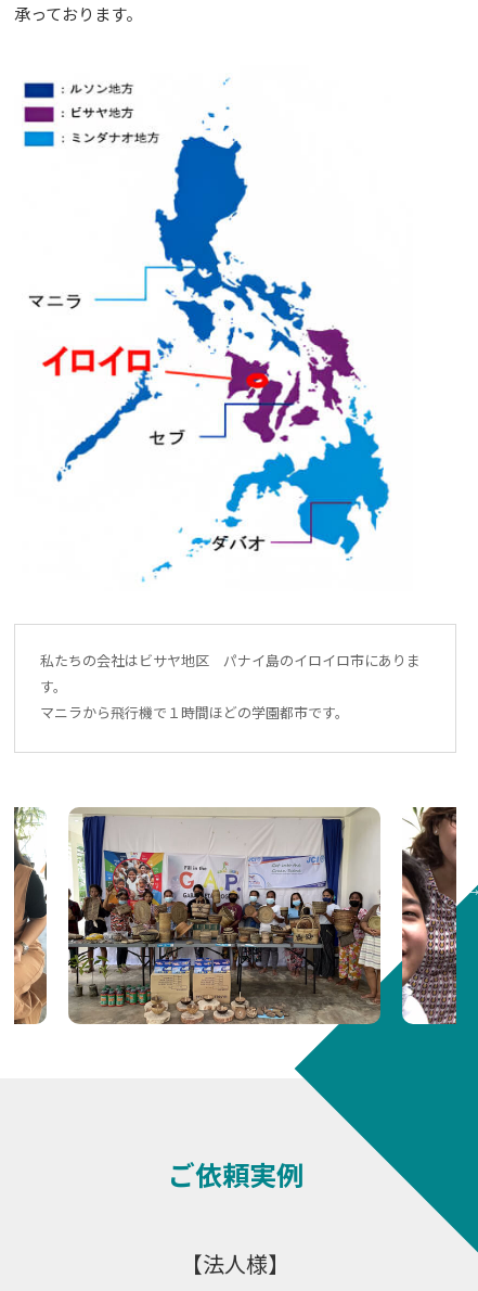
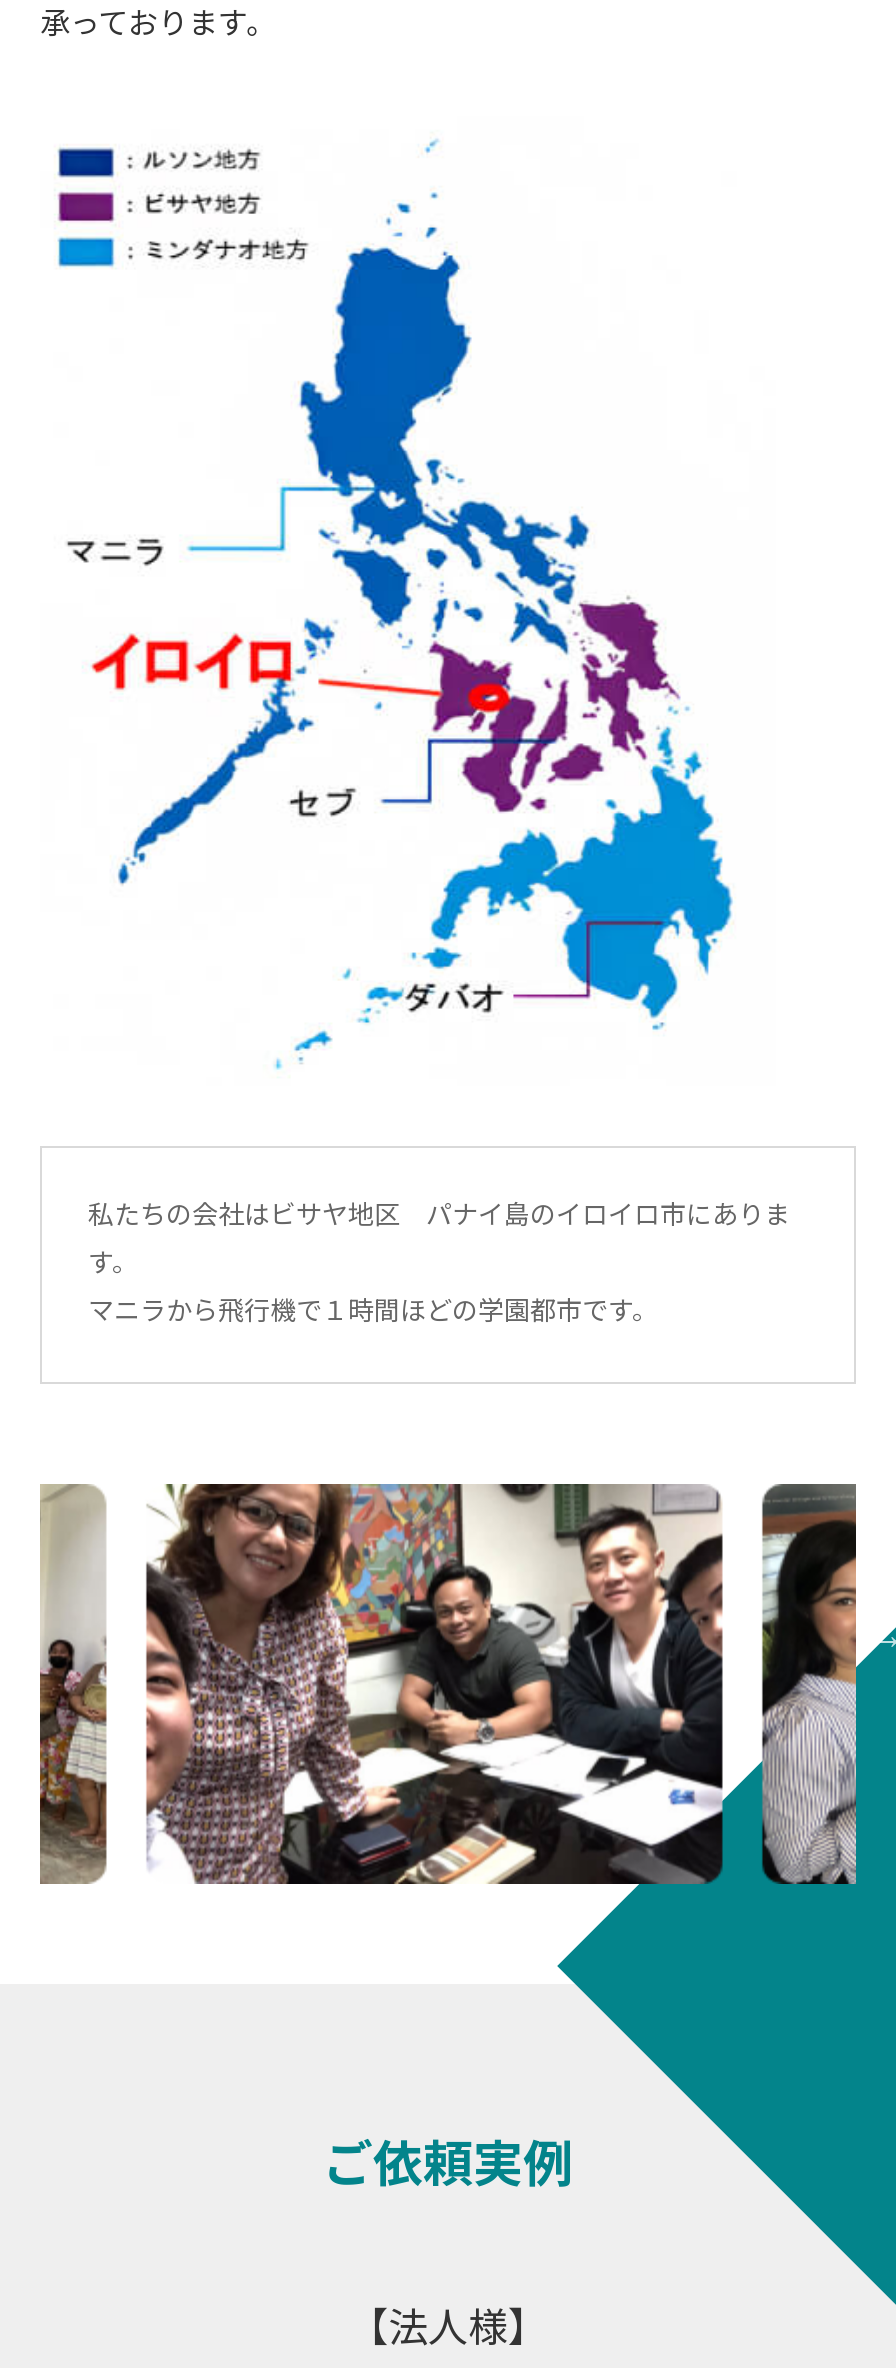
- [image]
+ [image]

- [image]
+ [image]

- [image]
+ [image]
